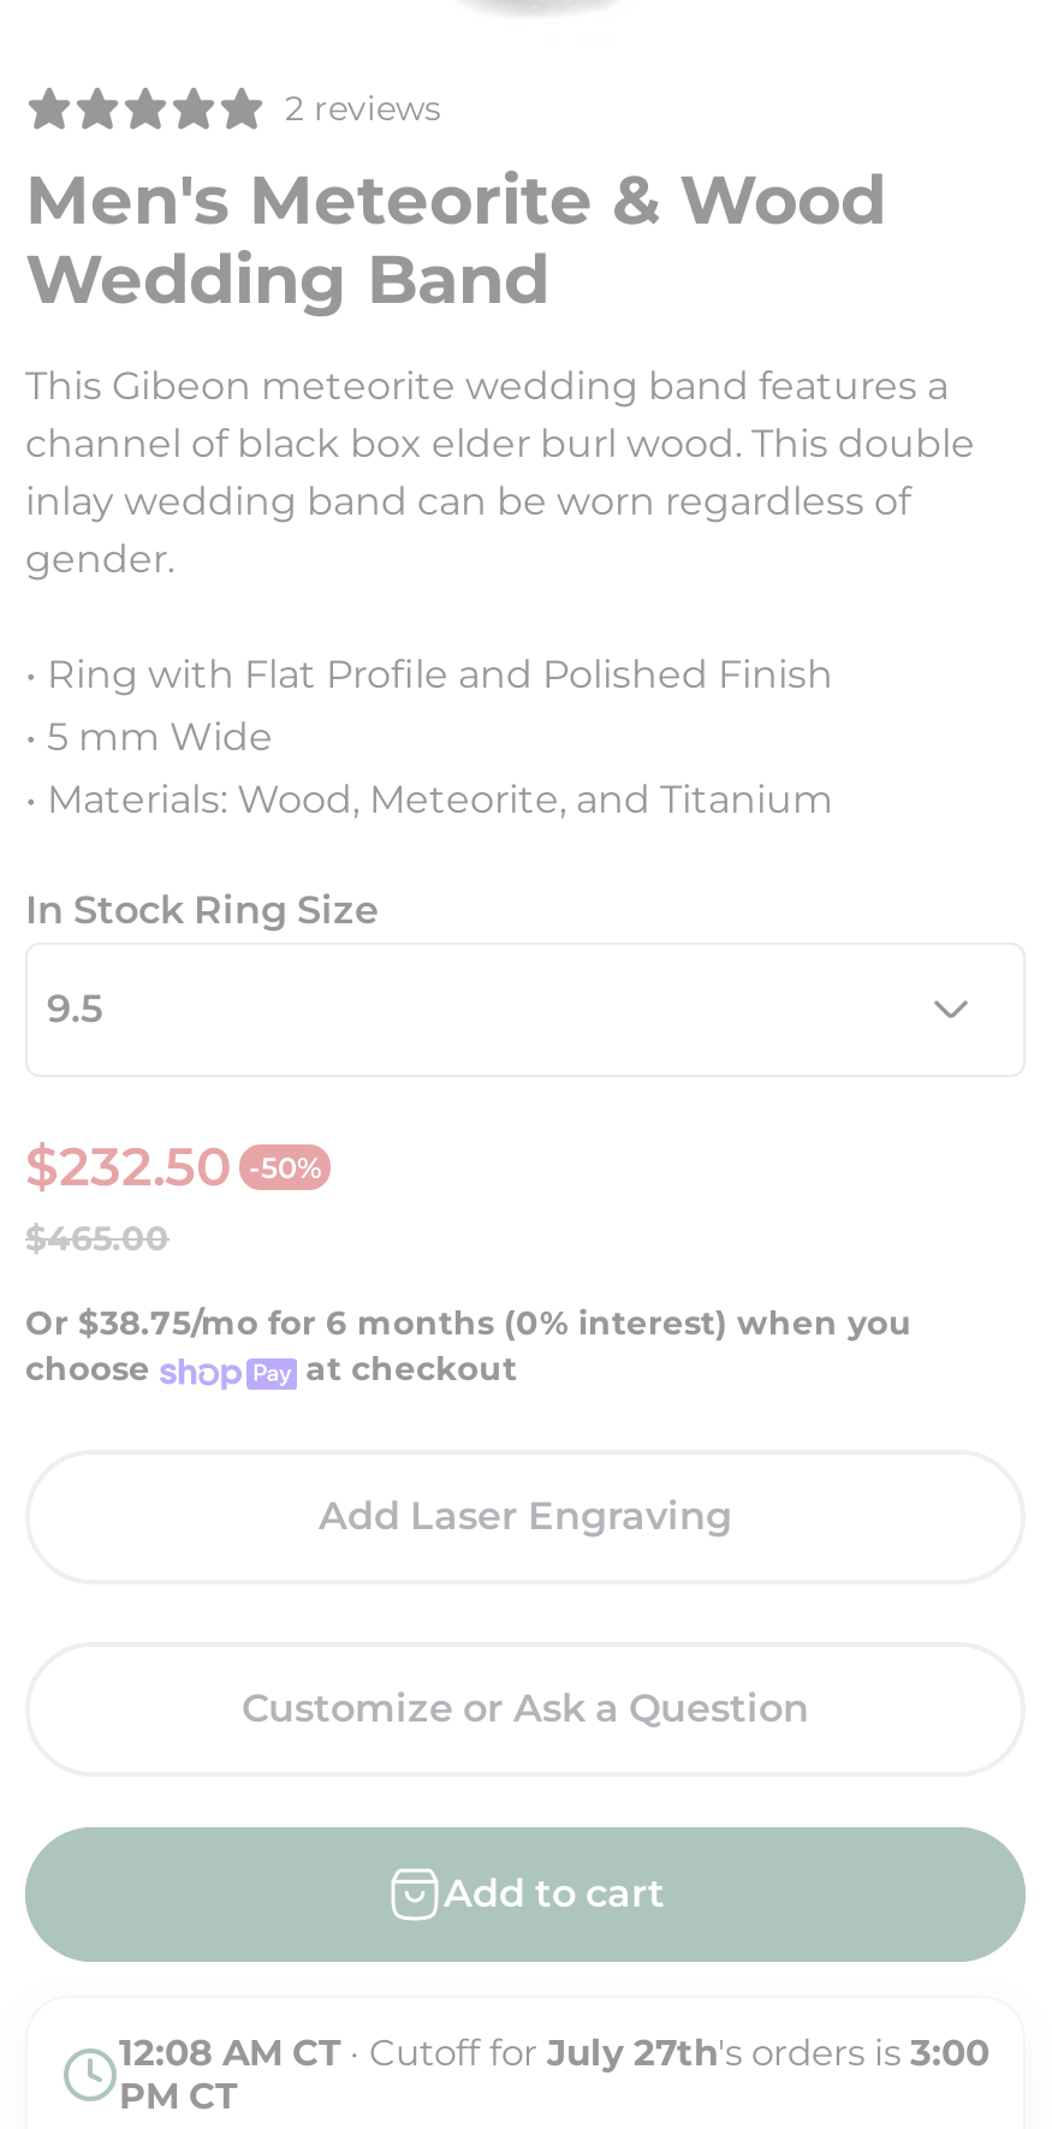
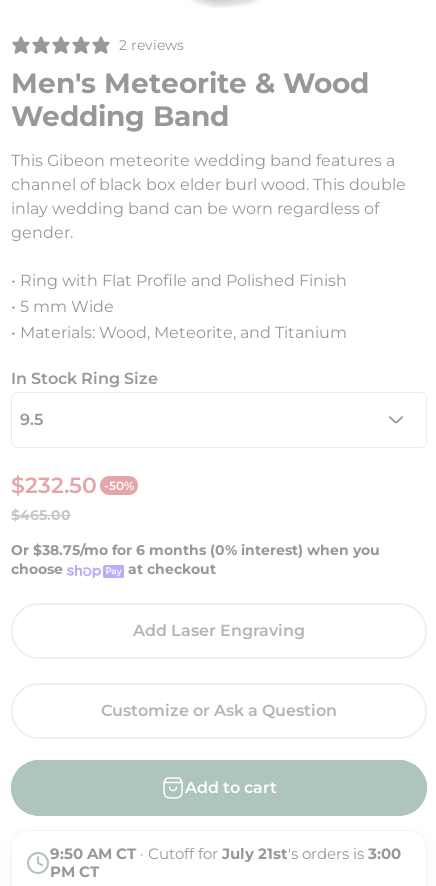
- 12:08 AM CT · Cutoff for July 27th's orders is 3:00
+ 9:50 AM CT · Cutoff for July 21st's orders is 3:00
